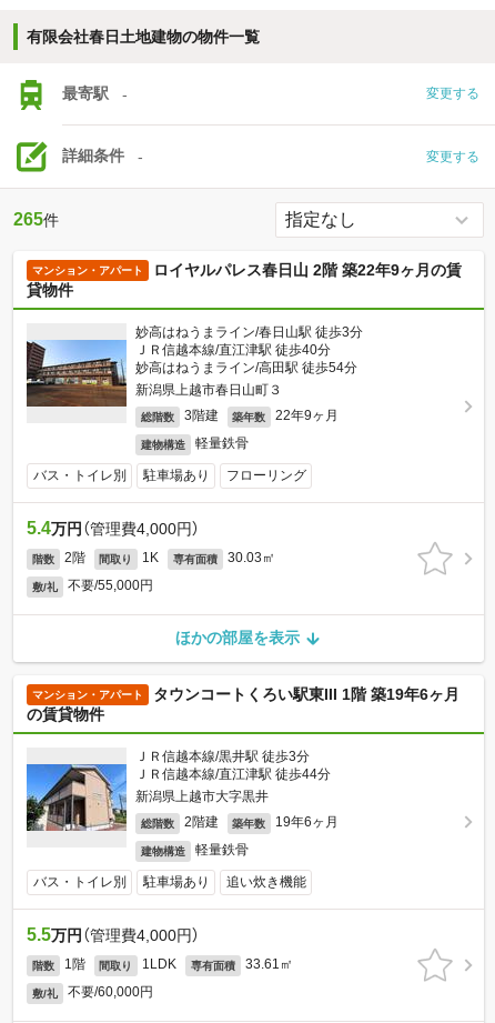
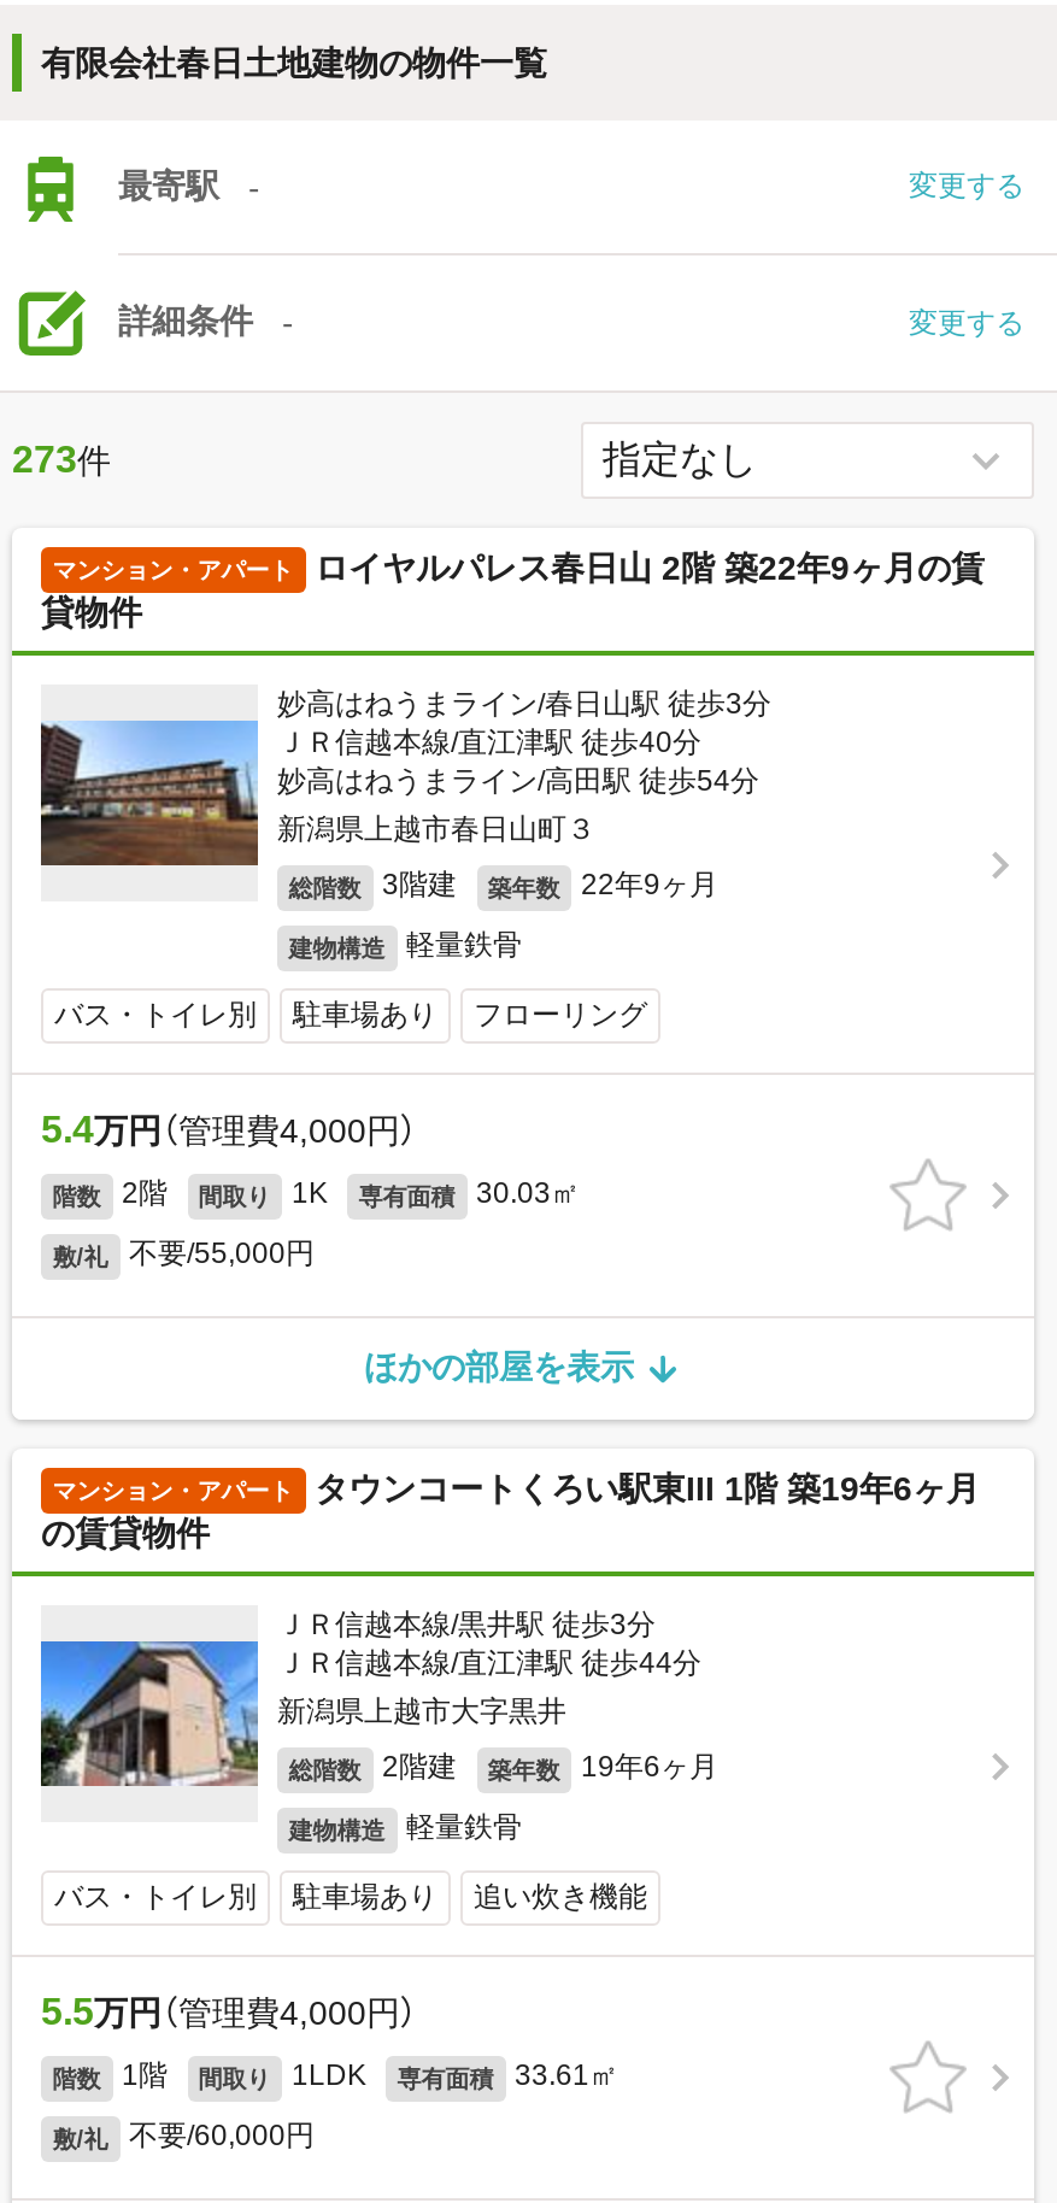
- 265件
+ 273件
